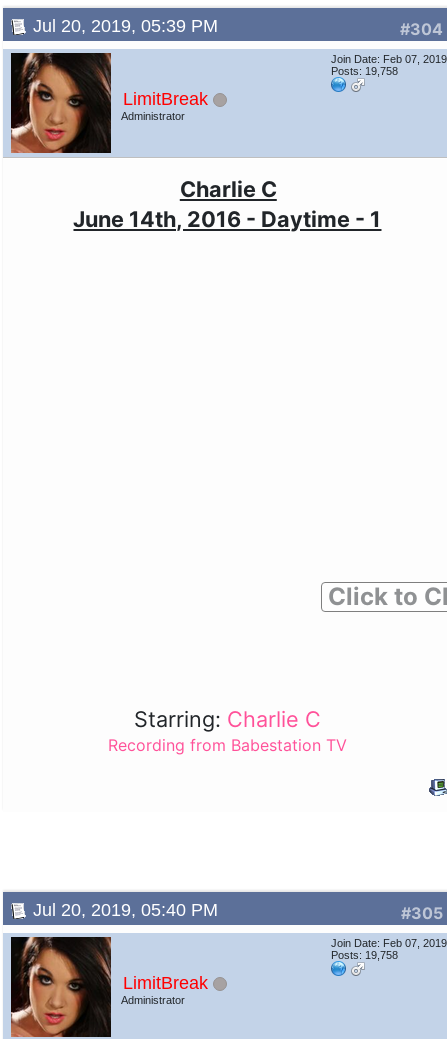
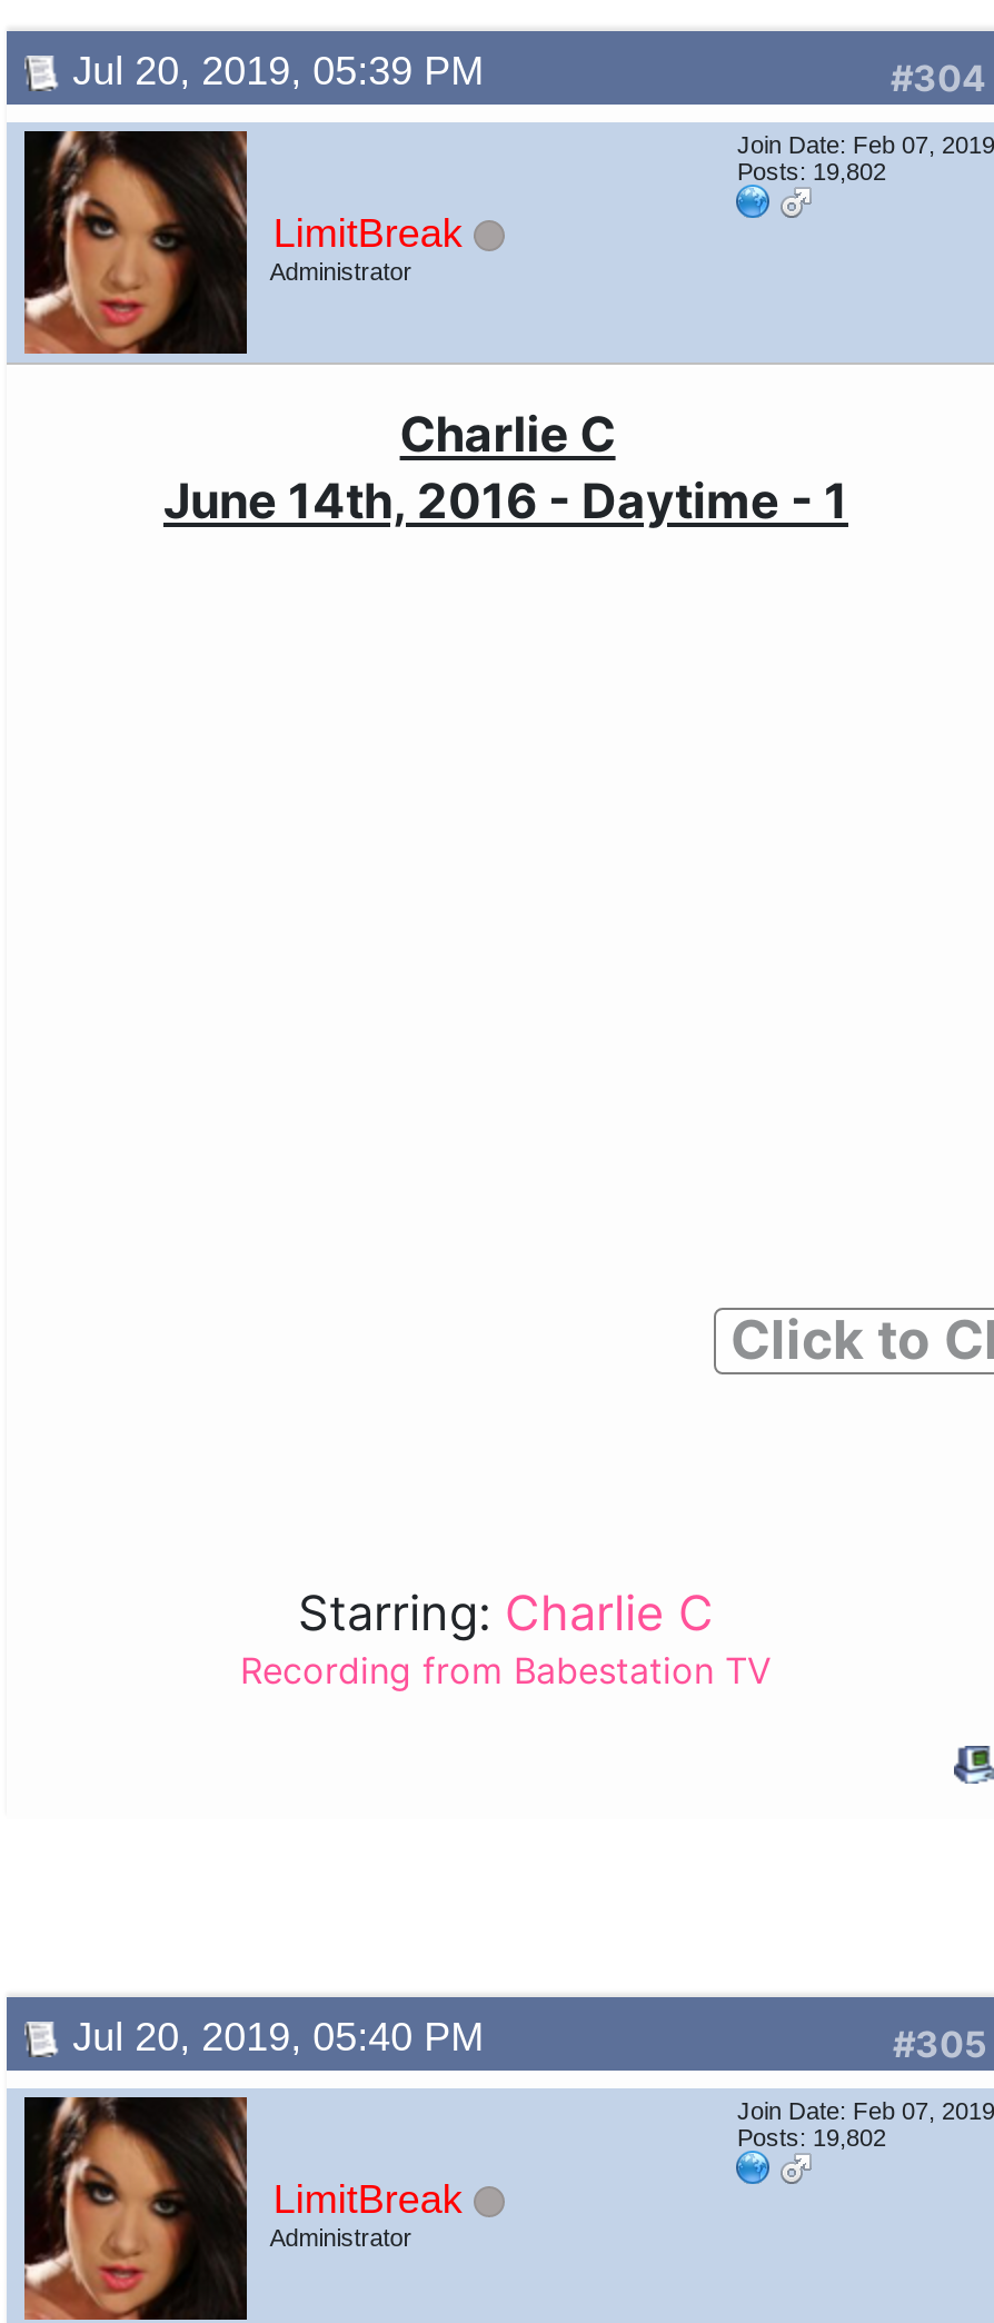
- Posts: 19,758
+ Posts: 19,802

- Posts: 19,758
+ Posts: 19,802
